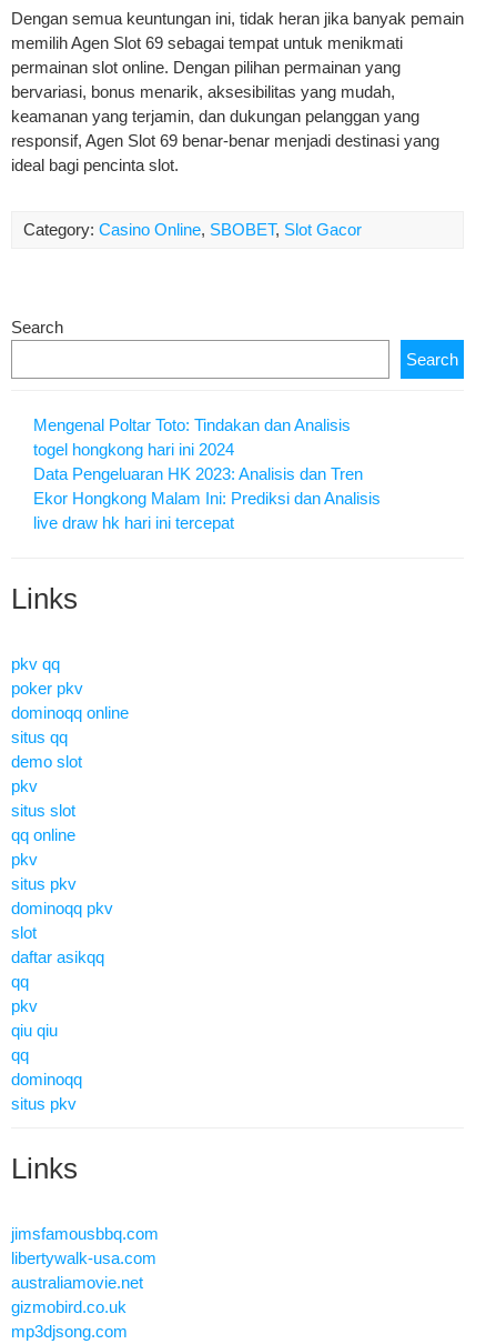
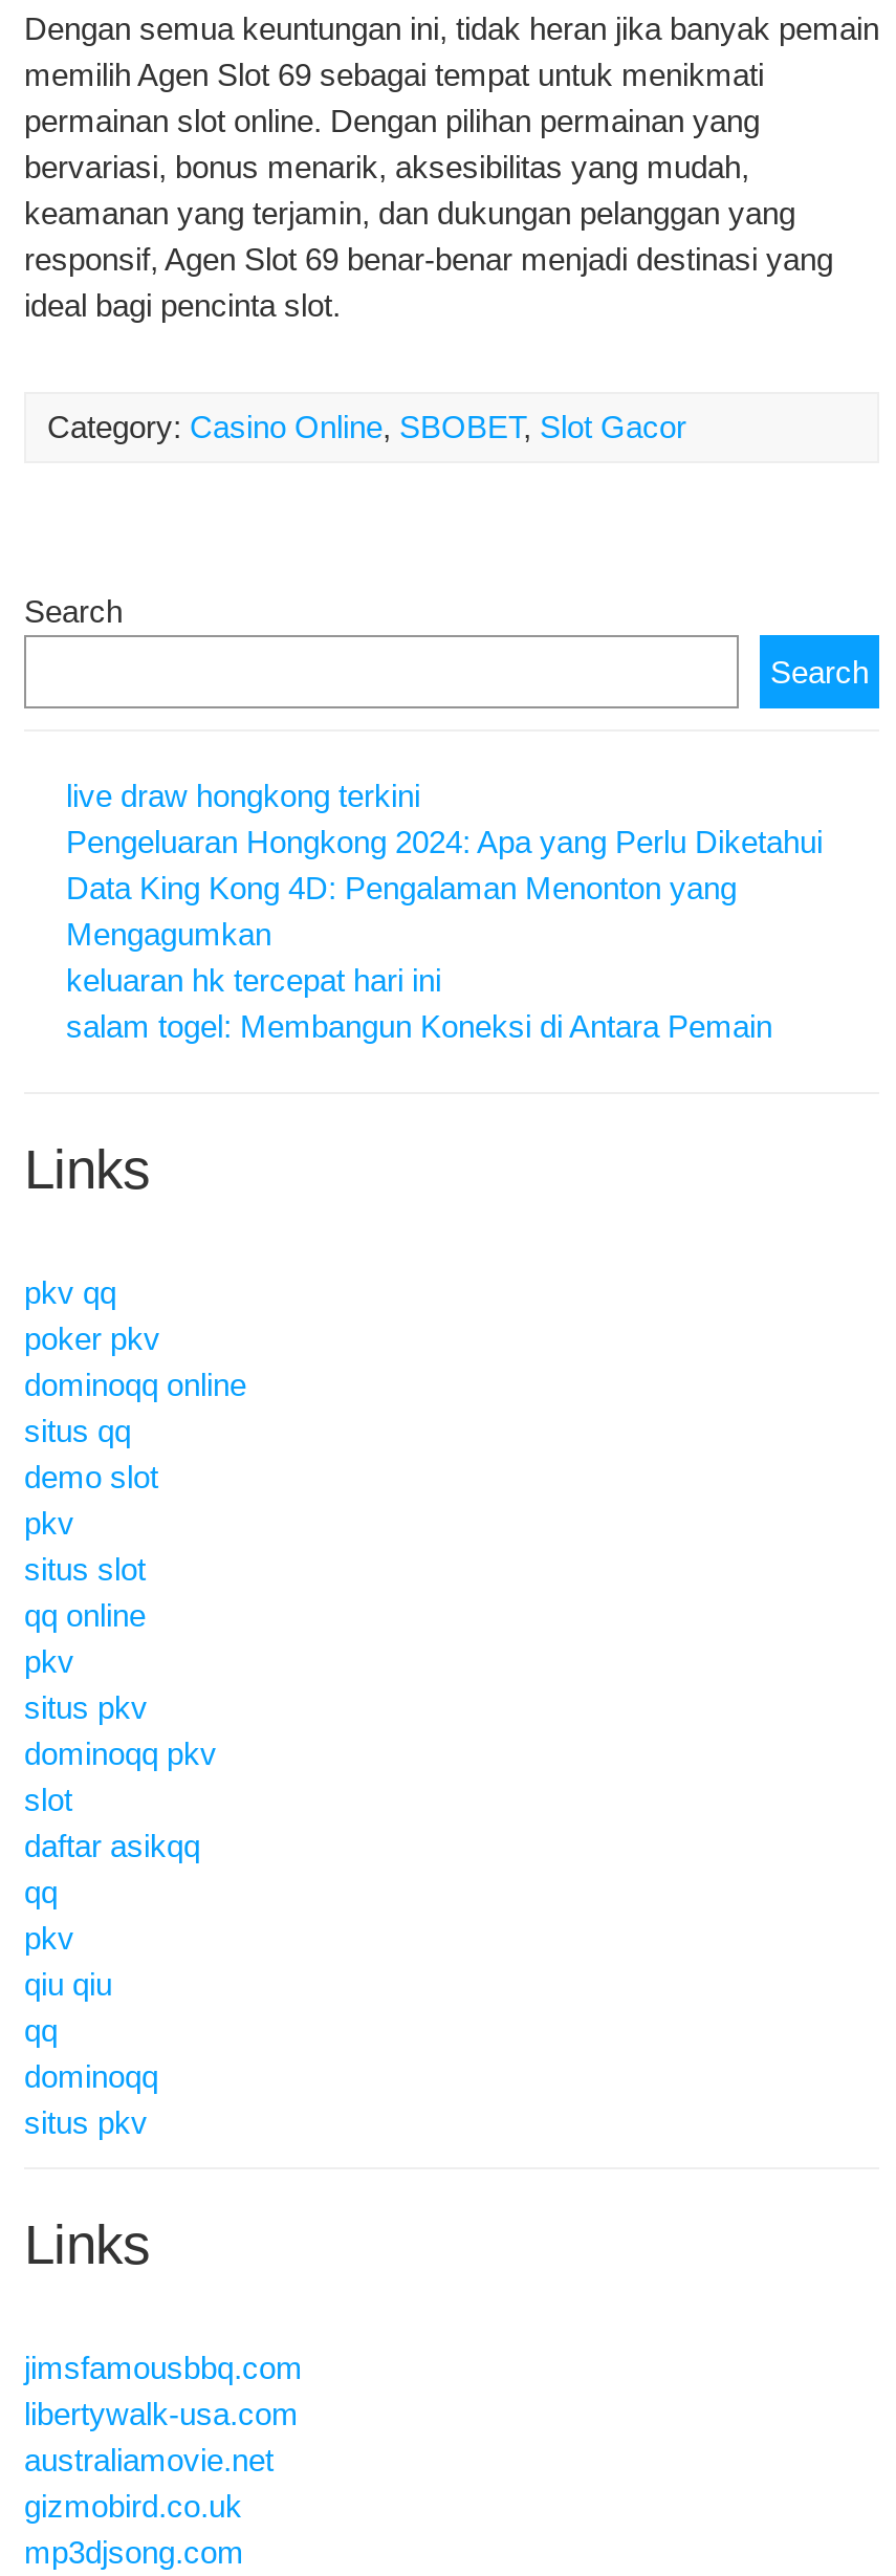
- Mengenal Poltar Toto: Tindakan dan Analisis
- togel hongkong hari ini 2024
- Data Pengeluaran HK 2023: Analisis dan Tren
- Ekor Hongkong Malam Ini: Prediksi dan Analisis
- live draw hk hari ini tercepat
+ live draw hongkong terkini
+ Pengeluaran Hongkong 2024: Apa yang Perlu Diketahui
+ Data King Kong 4D: Pengalaman Menonton yang
+ Mengagumkan
+ keluaran hk tercepat hari ini
+ salam togel: Membangun Koneksi di Antara Pemain
